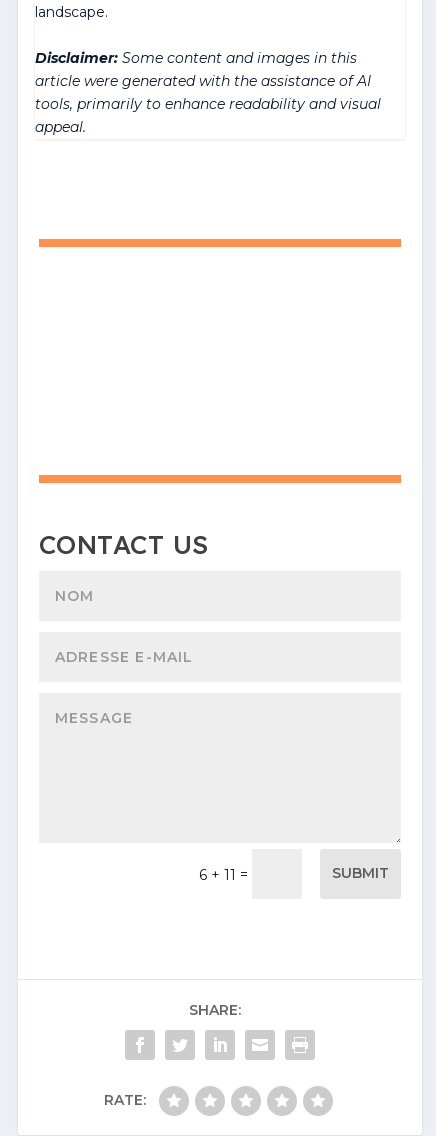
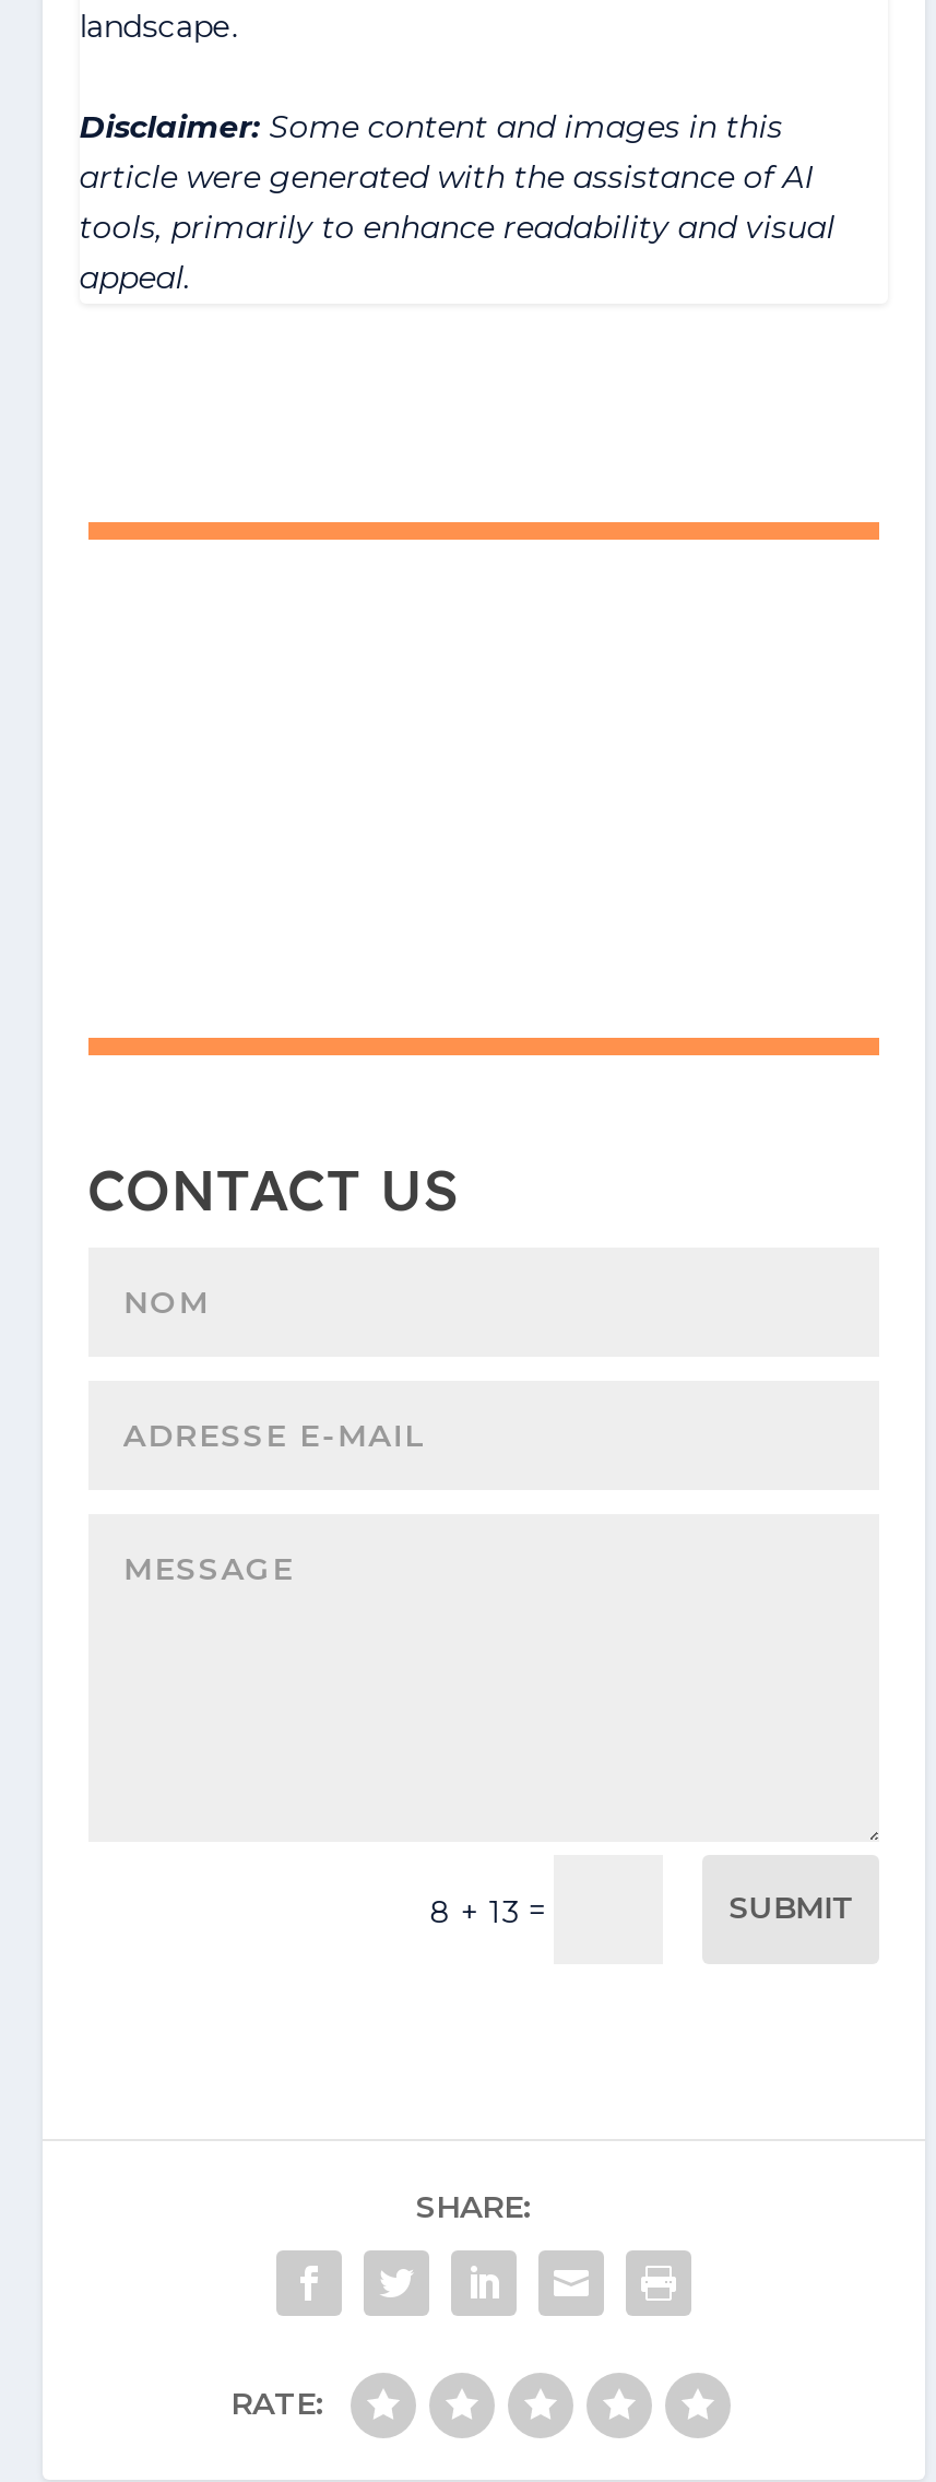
- 6 + 11 =
+ 8 + 13 =
